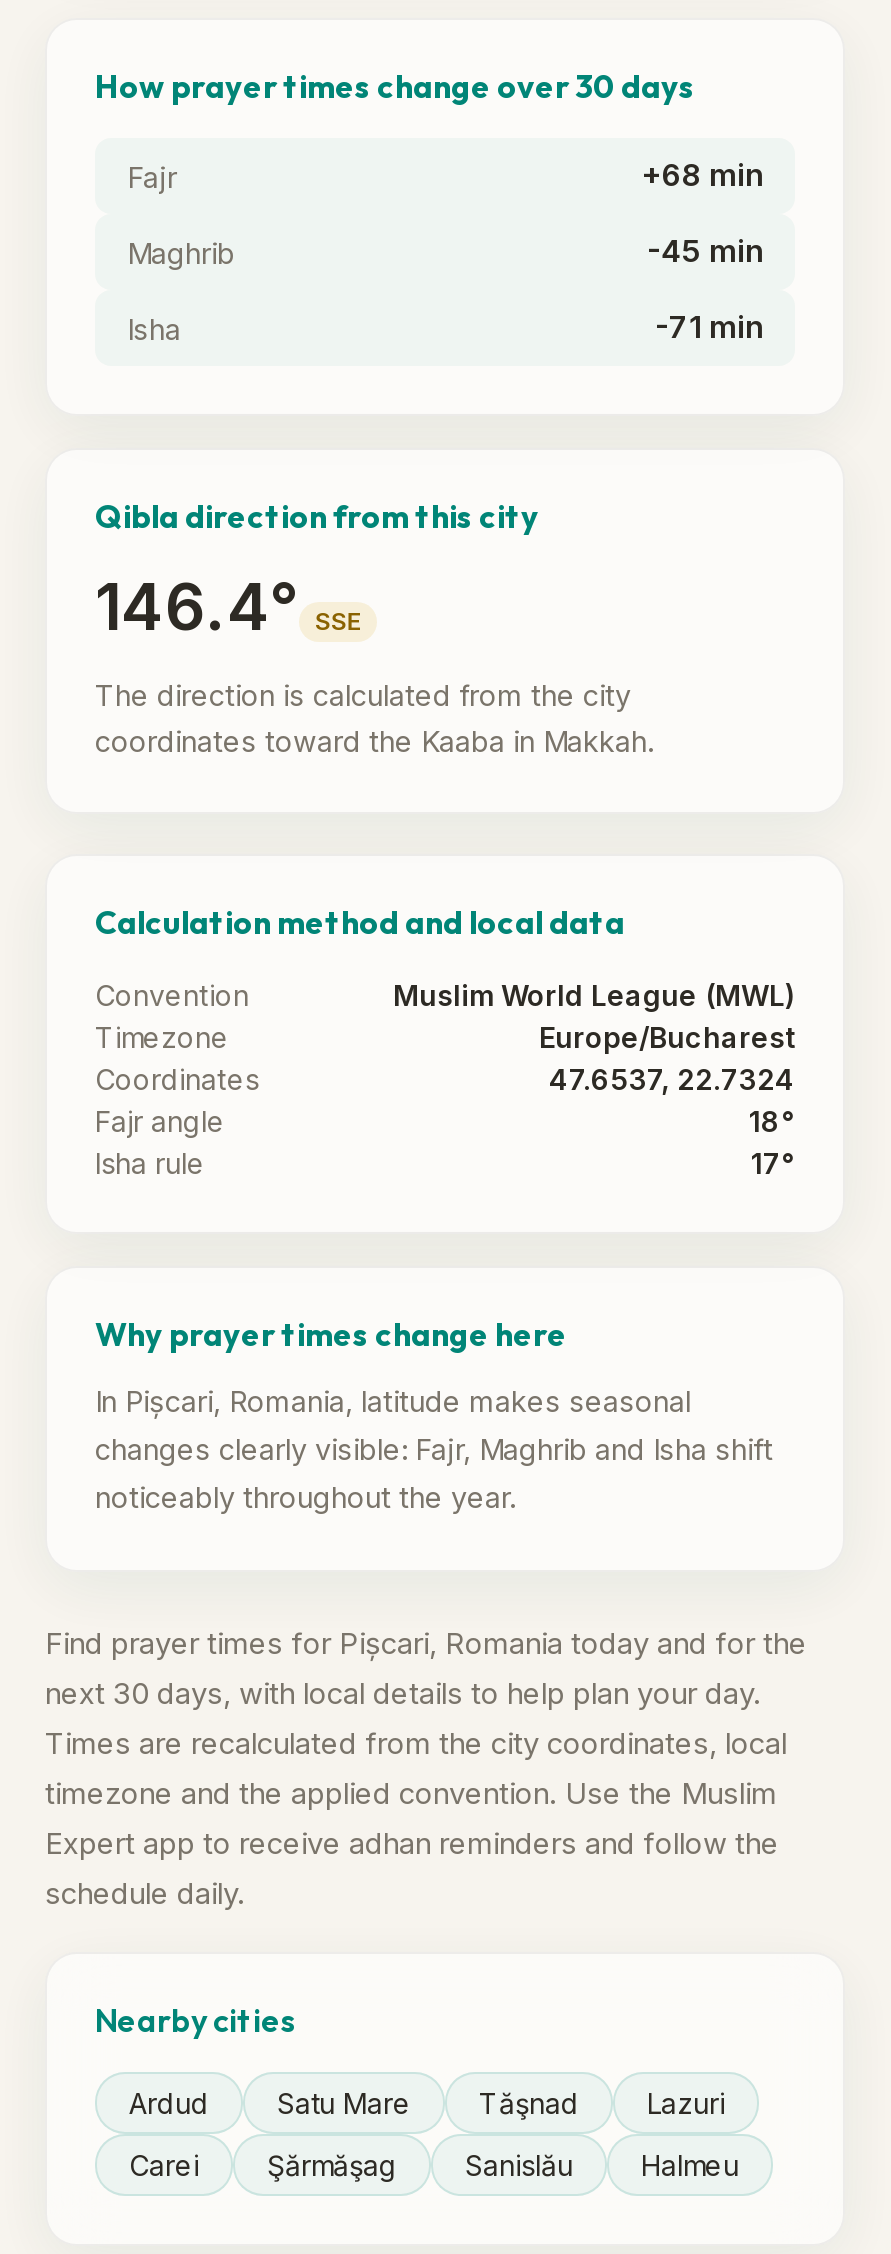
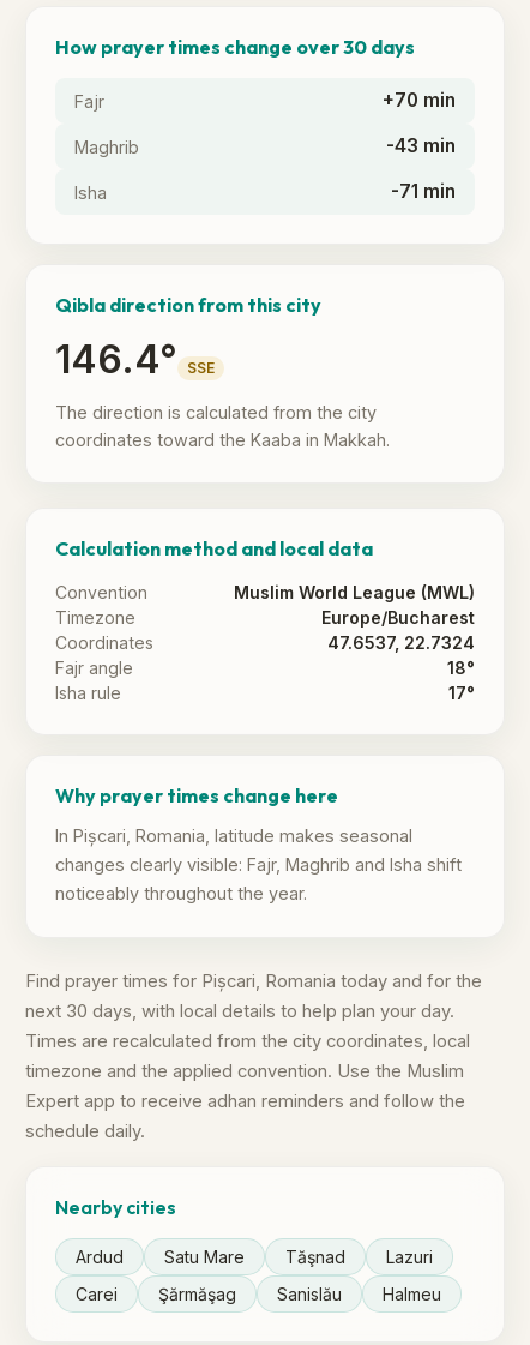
- +68 min
+ +70 min

- -45 min
+ -43 min
